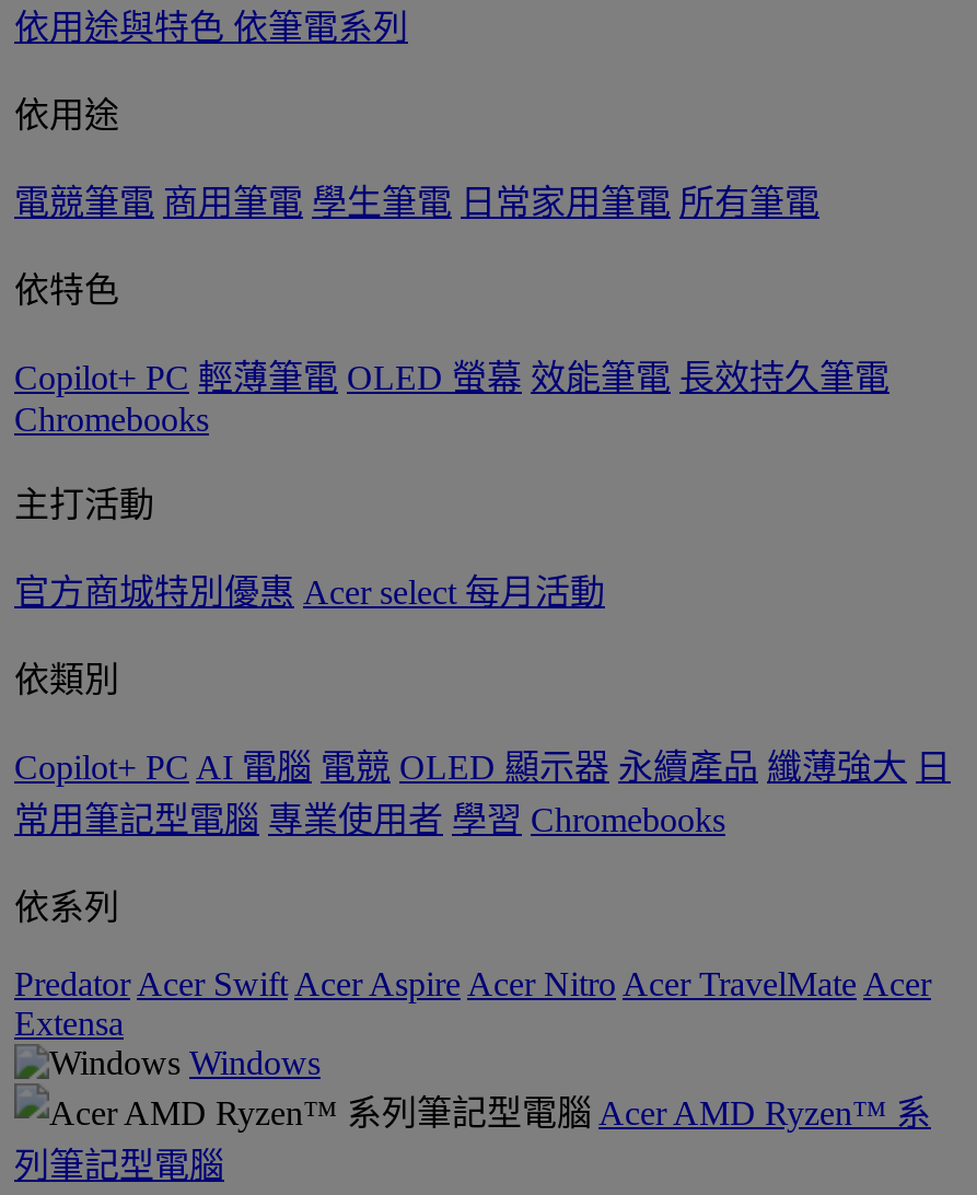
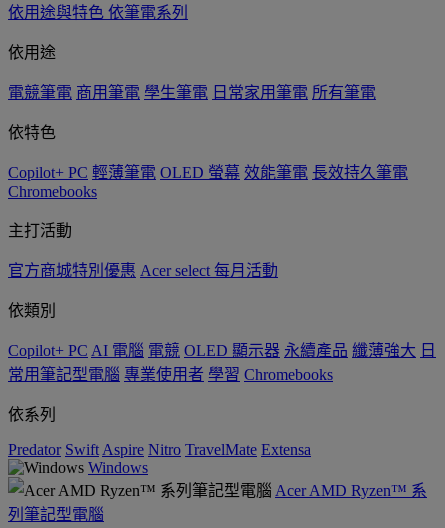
- Predator Acer Swift Acer Aspire Acer Nitro Acer TravelMate Acer
- Extensa
+ Predator Swift Aspire Nitro TravelMate Extensa
